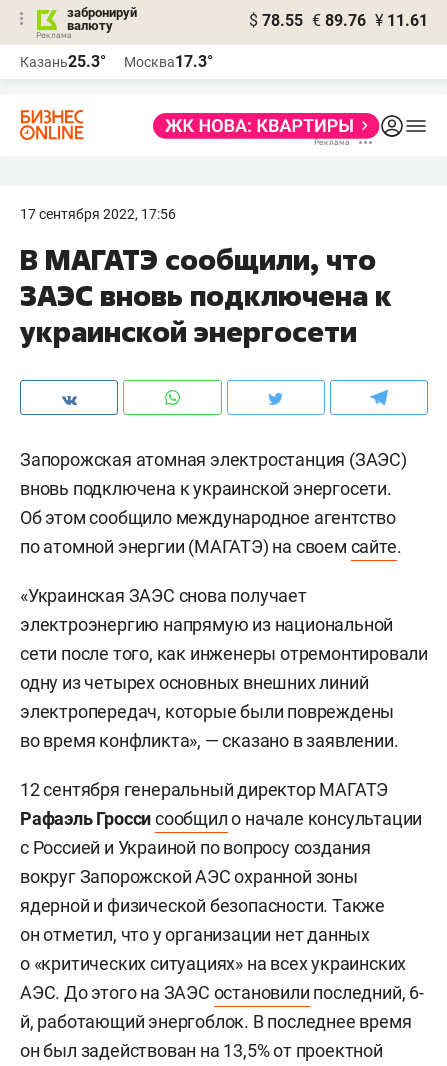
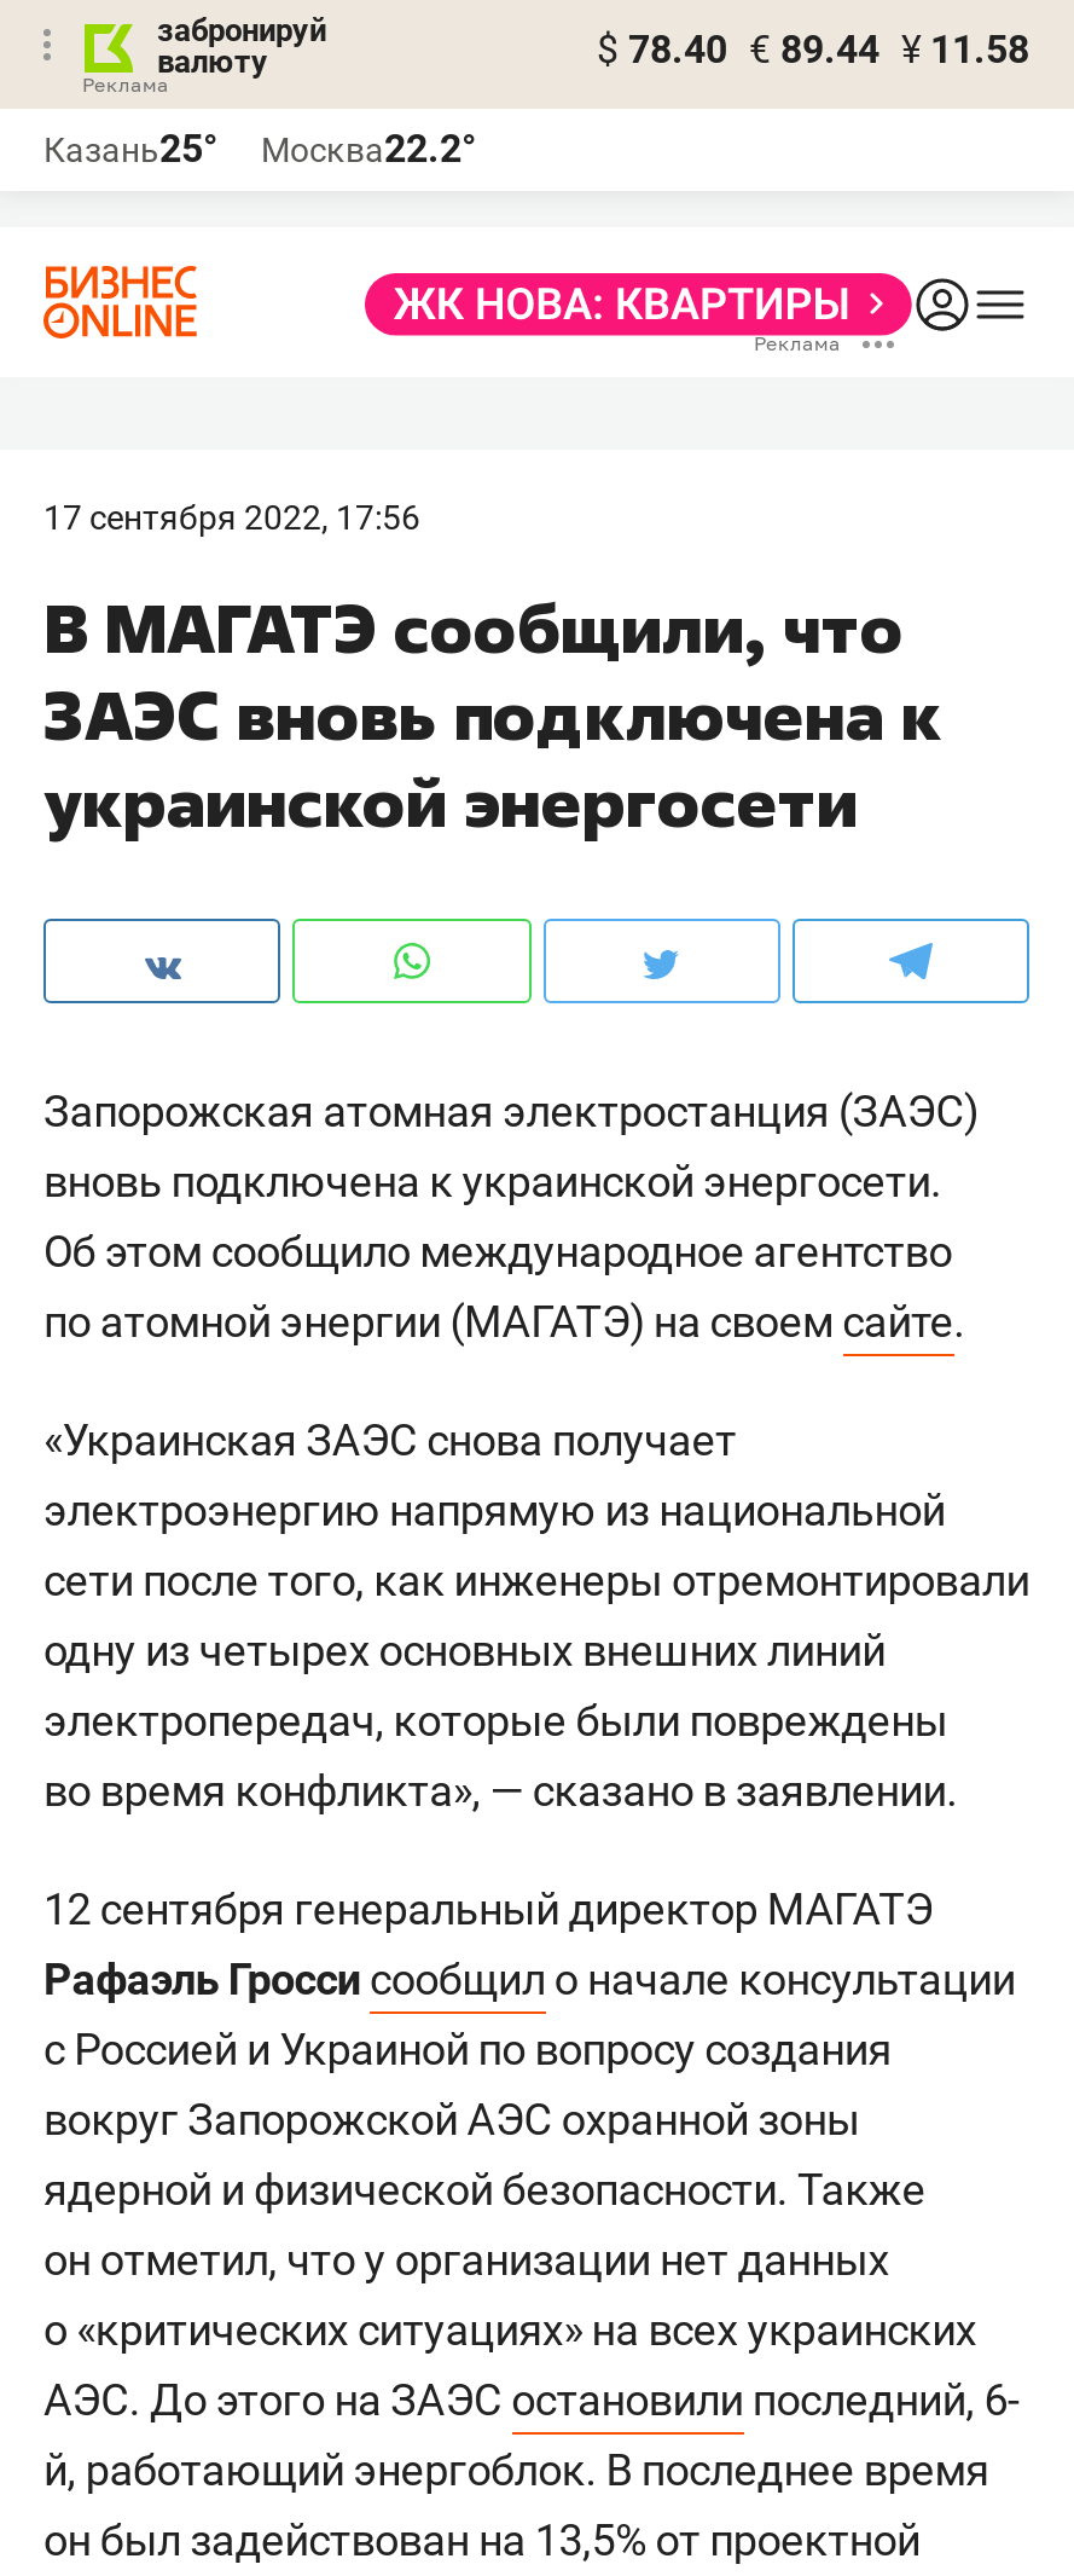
- $ 78.55 € 89.76 ¥ 11.61
+ $ 78.40 € 89.44 ¥ 11.58

- Казань25.3°
+ Казань25°

- Москва17.3°
+ Москва22.2°
